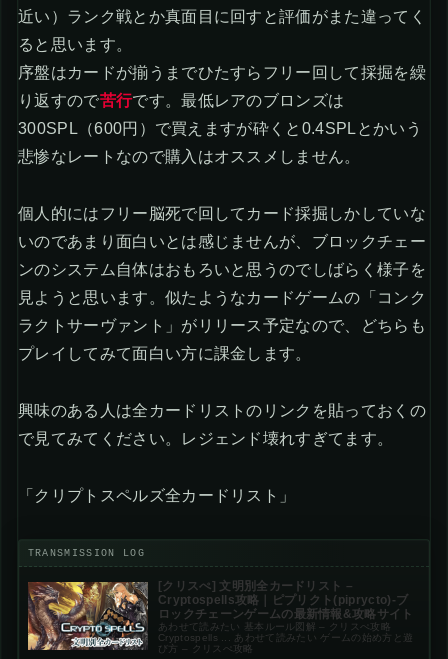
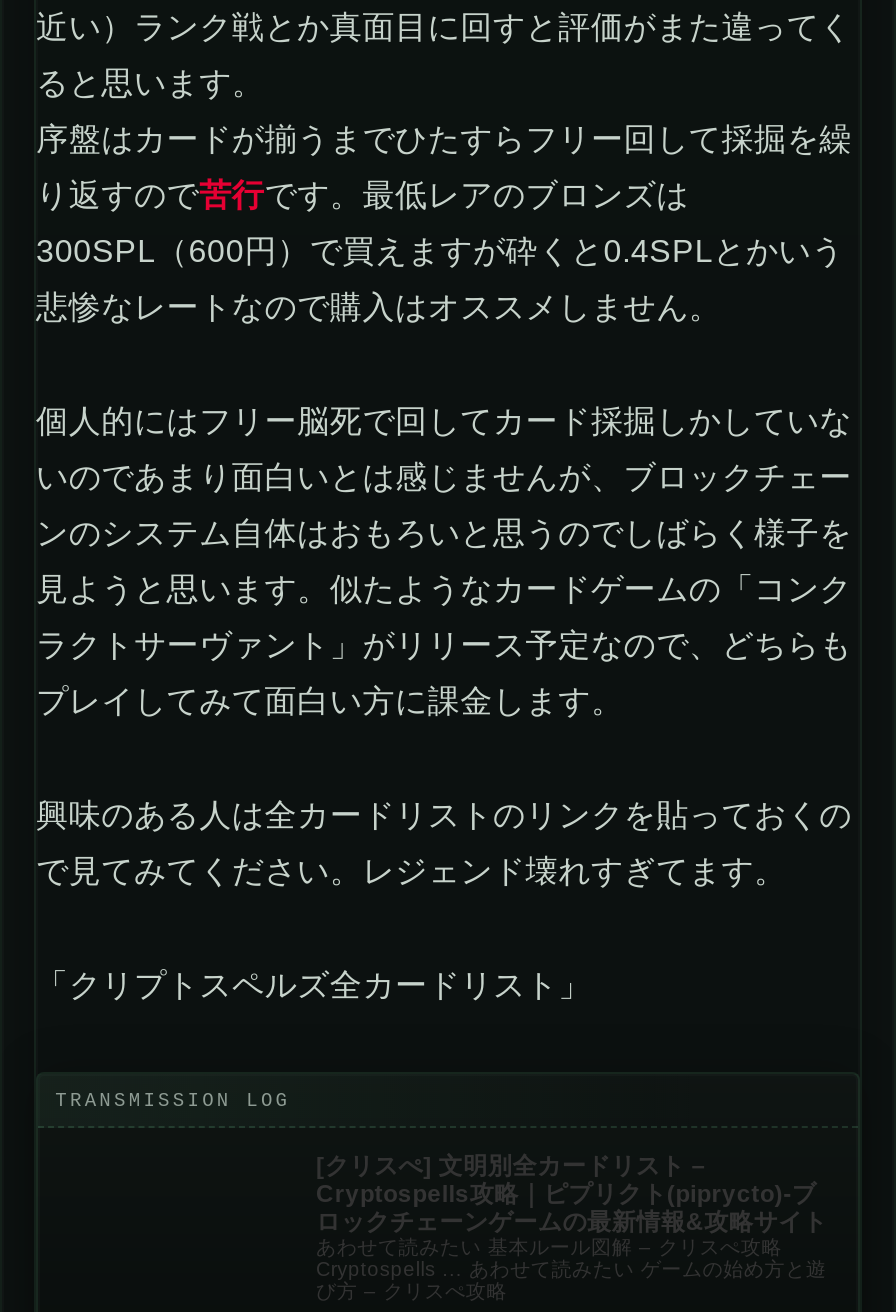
- [image]
